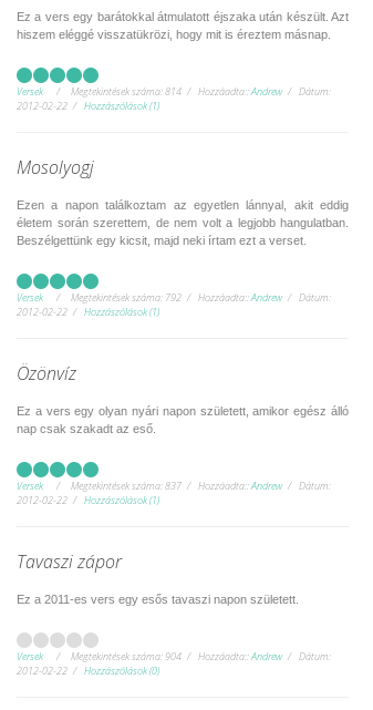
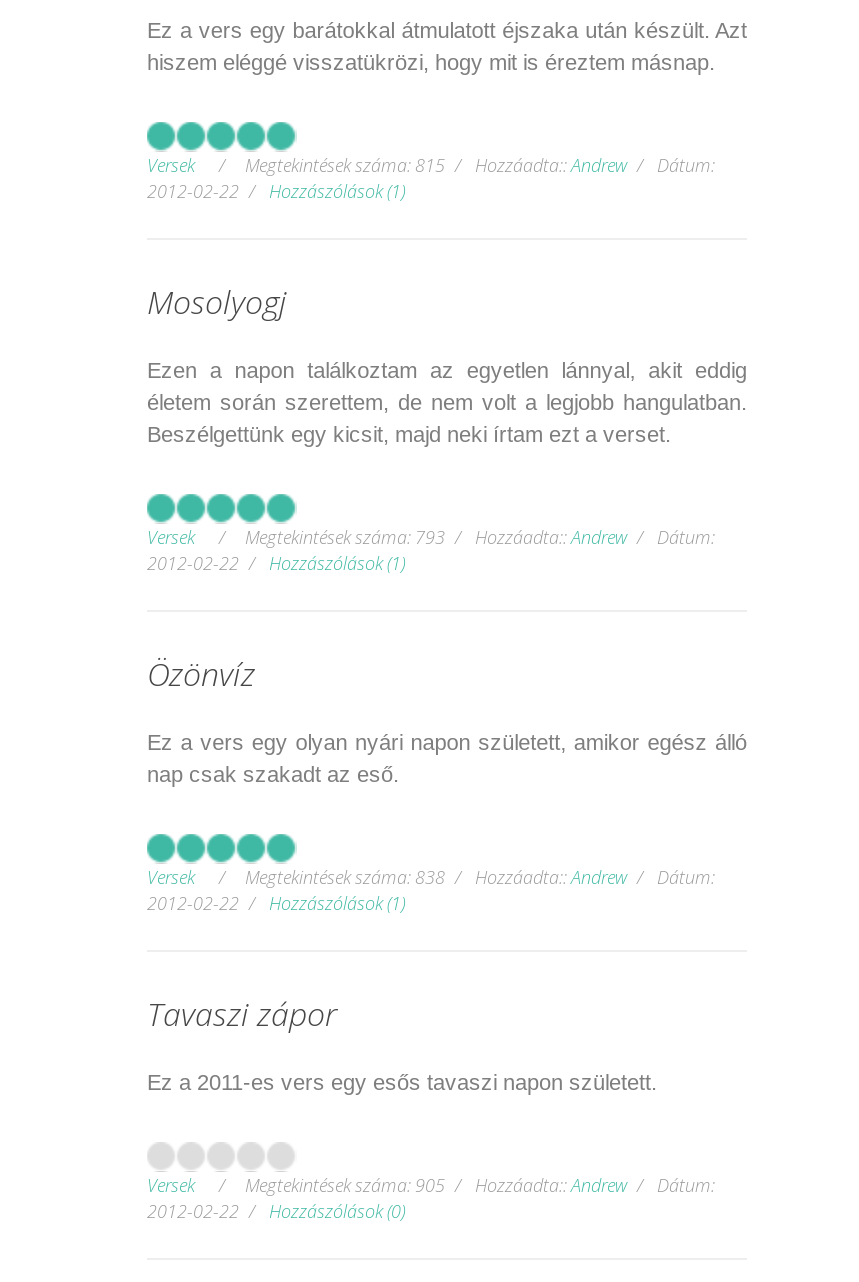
- Megtekintések száma: 814
+ Megtekintések száma: 815

- Megtekintések száma: 792
+ Megtekintések száma: 793

- Megtekintések száma: 837
+ Megtekintések száma: 838

- Megtekintések száma: 904
+ Megtekintések száma: 905
